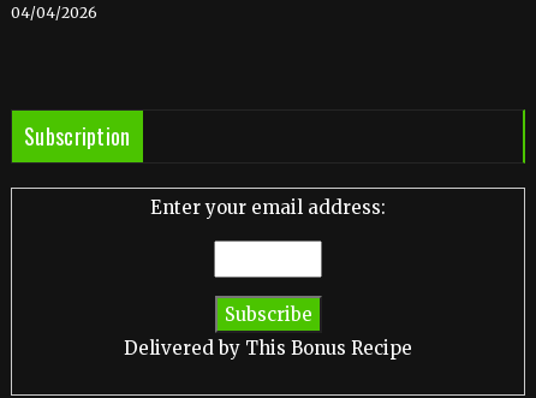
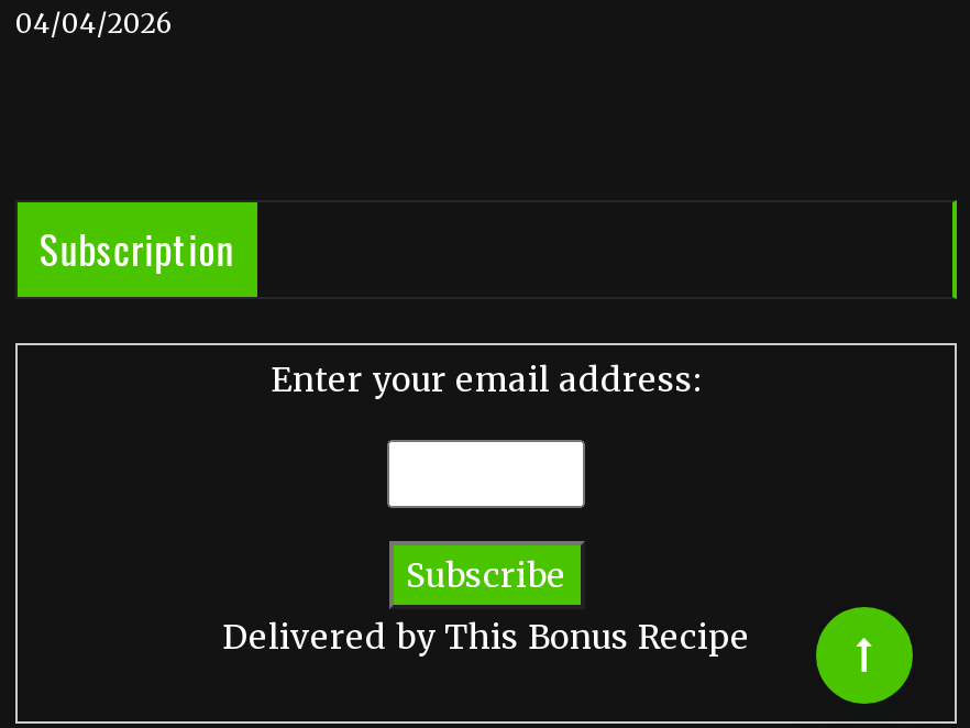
+ [image]
